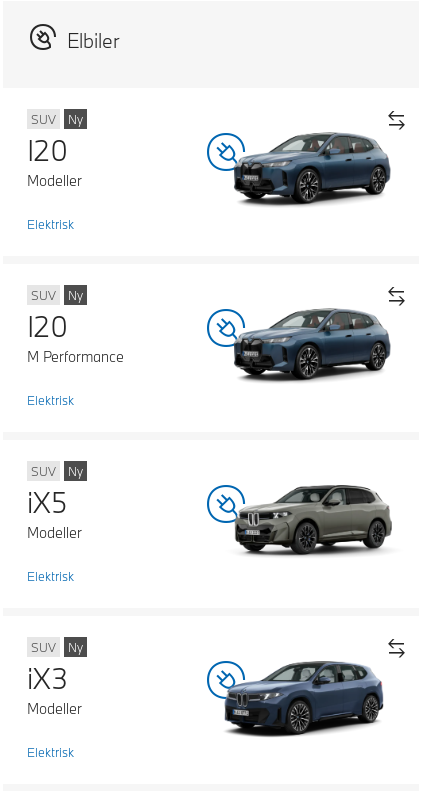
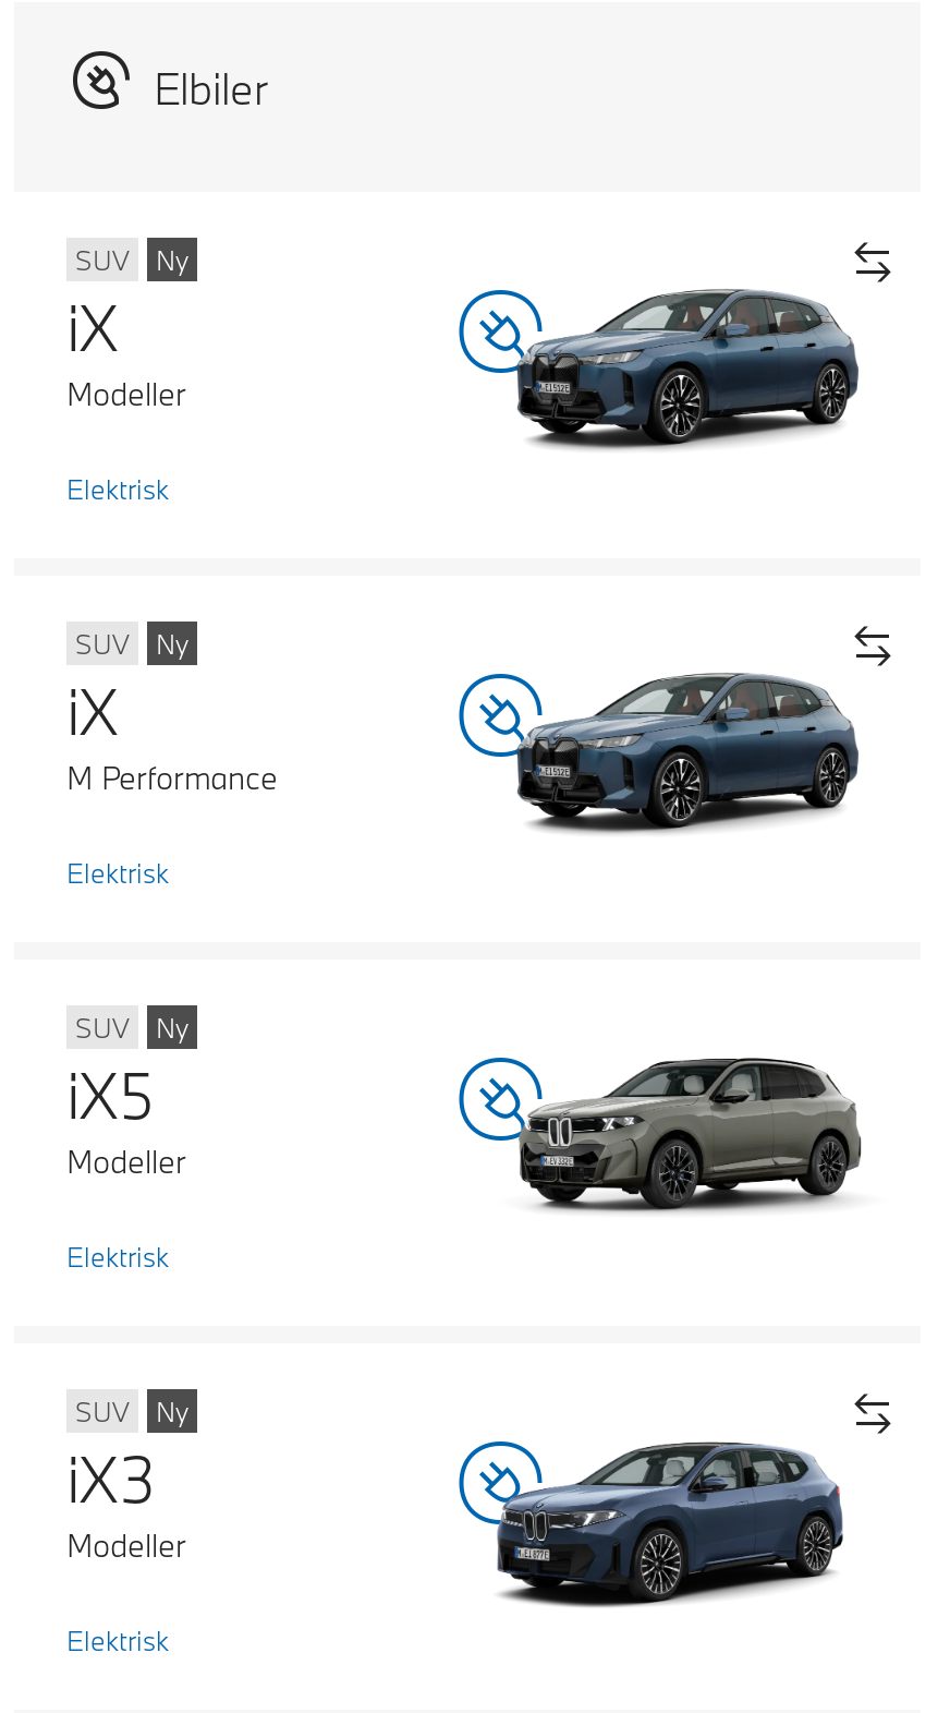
- I20
+ iX

- I20
+ iX
